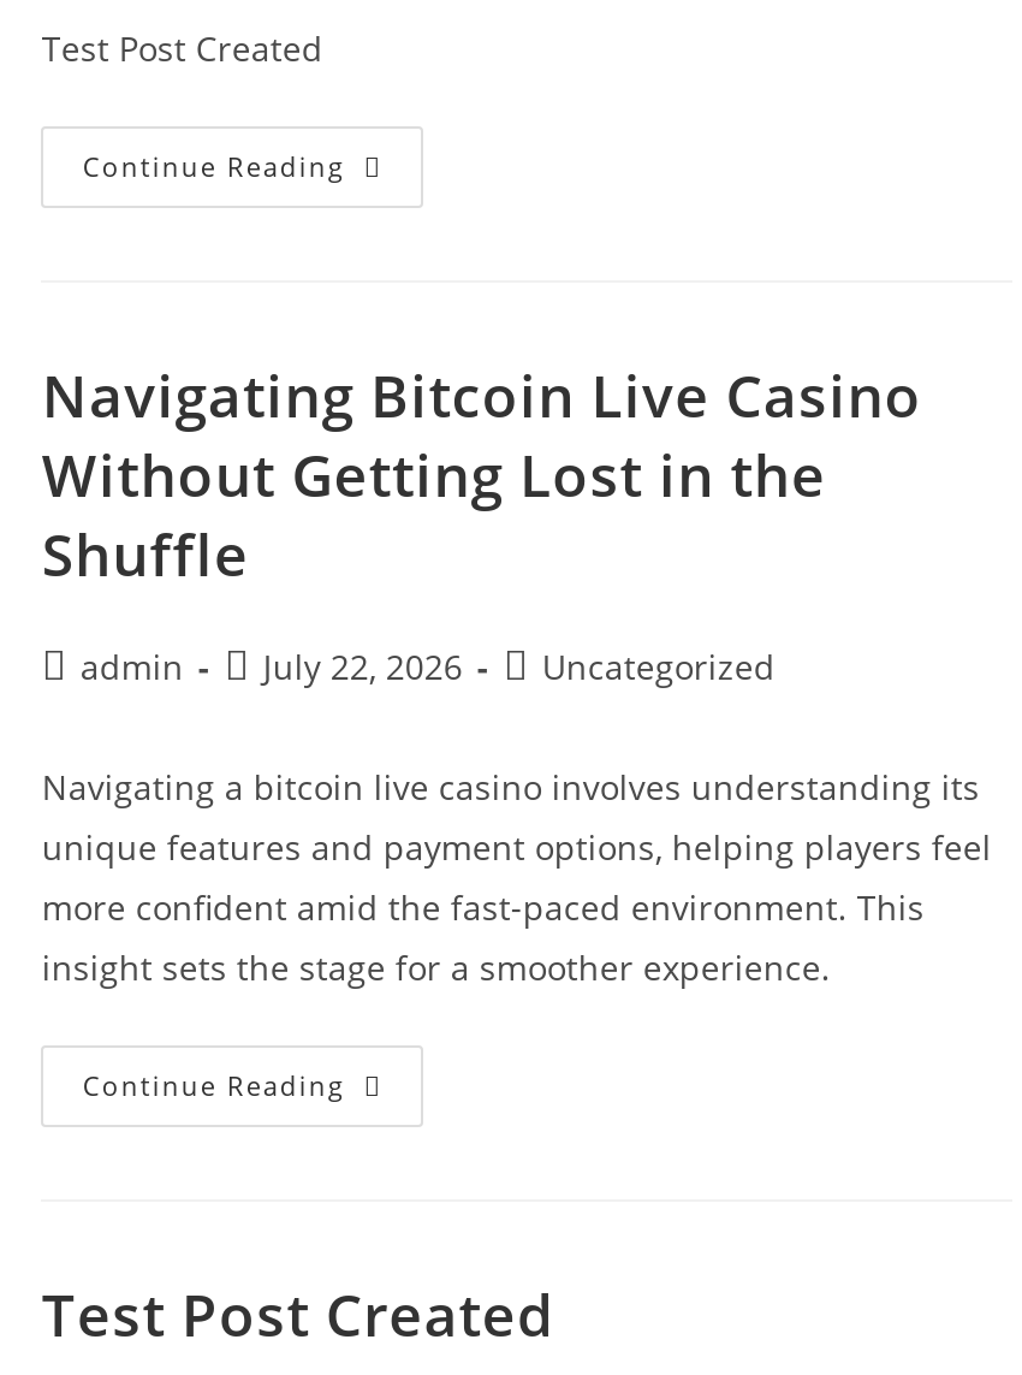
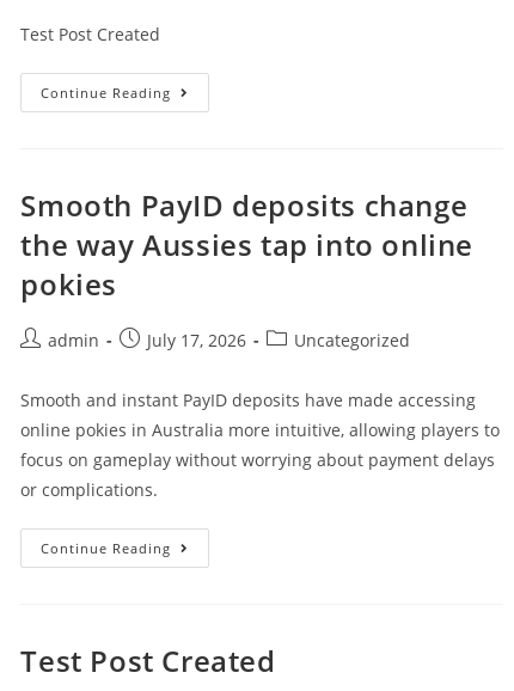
- Navigating Bitcoin Live Casino
- Without Getting Lost in the
- Shuffle
+ Smooth PayID deposits change
+ the way Aussies tap into online
+ pokies

- July 22, 2026
+ July 17, 2026

- Navigating a bitcoin live casino involves understanding its
- unique features and payment options, helping players feel
- more confident amid the fast-paced environment. This
- insight sets the stage for a smoother experience.
+ Smooth and instant PayID deposits have made accessing
+ online pokies in Australia more intuitive, allowing players to
+ focus on gameplay without worrying about payment delays
+ or complications.
